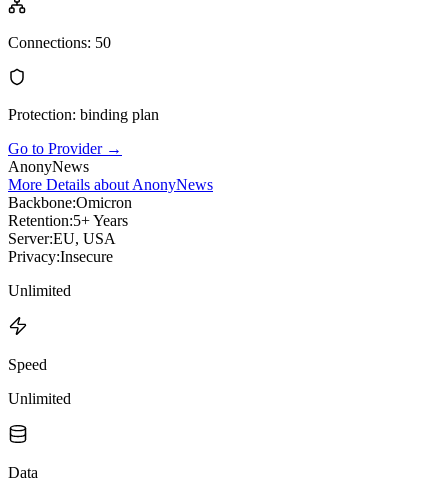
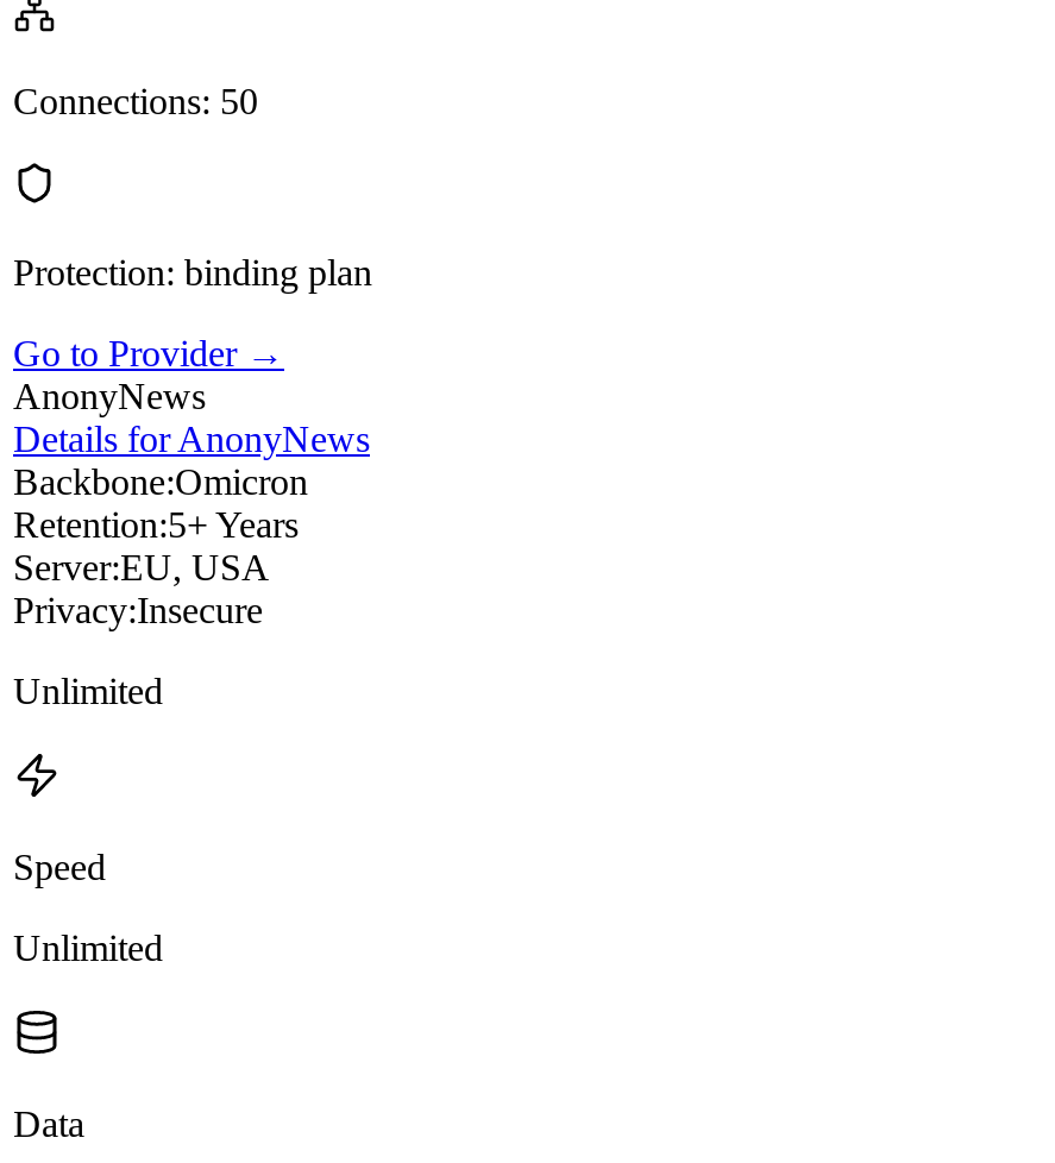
- More Details about AnonyNews
+ Details for AnonyNews
